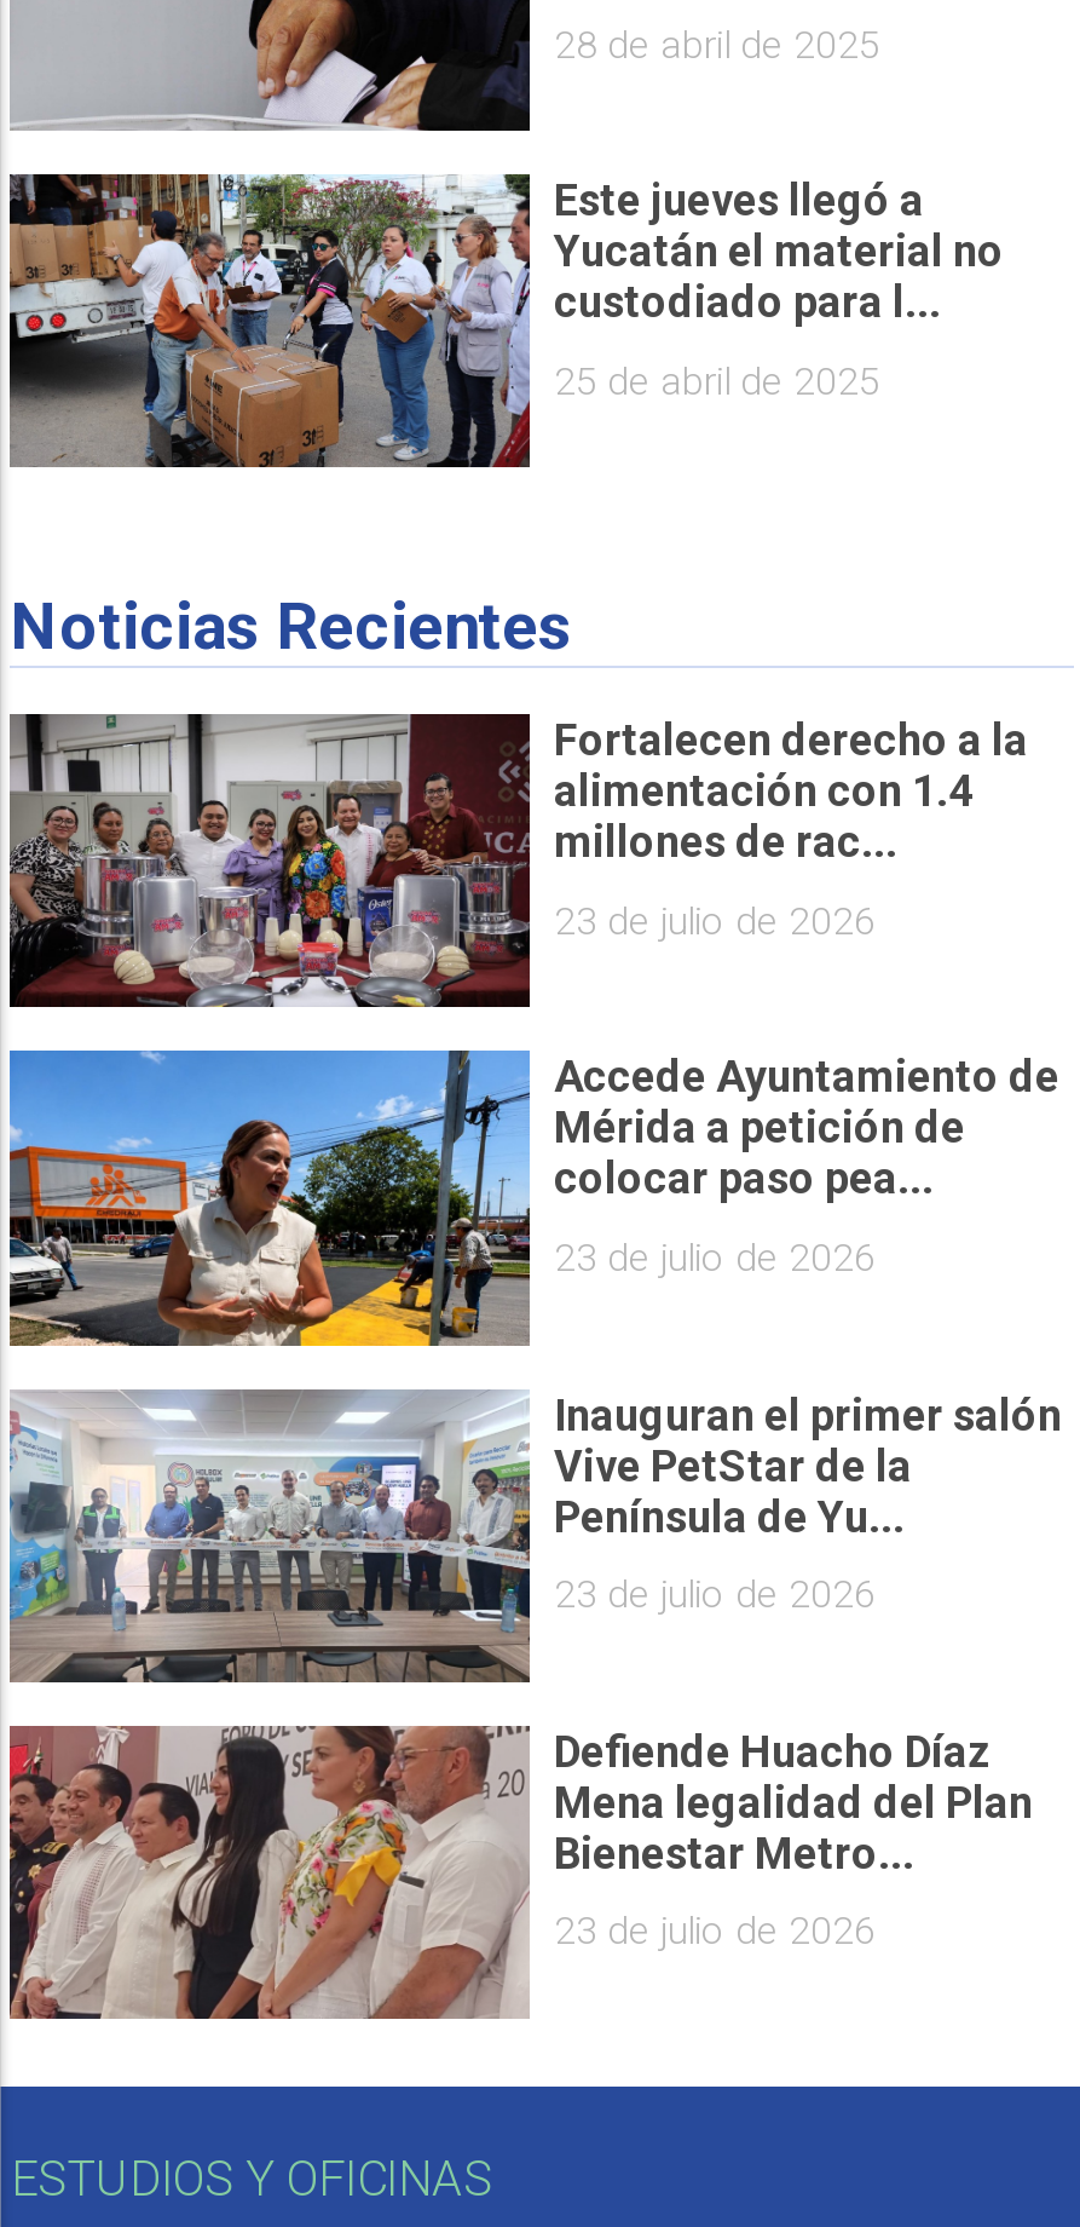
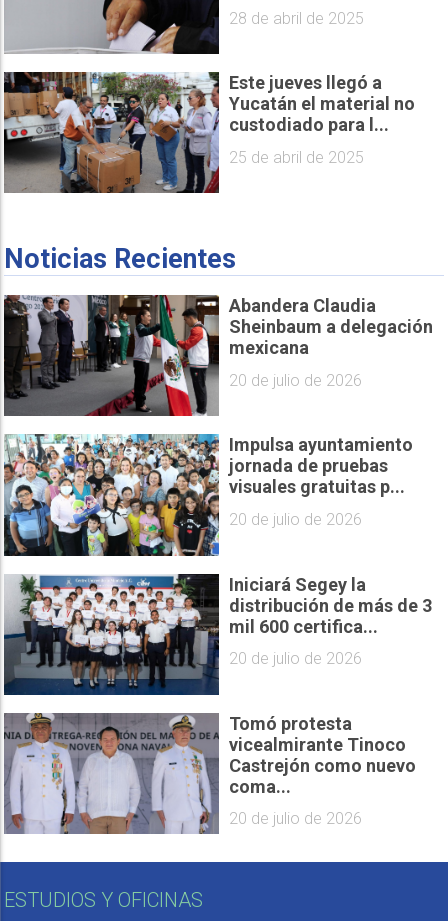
- [image]
- Fortalecen derecho a la
- alimentación con 1.4
- millones de rac...
+ [image]
+ Abandera Claudia
+ Sheinbaum a delegación
+ mexicana

- 23 de julio de 2026
+ 20 de julio de 2026

- [image]
- Accede Ayuntamiento de
- Mérida a petición de
- colocar paso pea...
+ [image]
+ Impulsa ayuntamiento
+ jornada de pruebas
+ visuales gratuitas p...

- 23 de julio de 2026
+ 20 de julio de 2026

- [image]
- Inauguran el primer salón
- Vive PetStar de la
- Península de Yu...
+ [image]
+ Iniciará Segey la
+ distribución de más de 3
+ mil 600 certifica...

- 23 de julio de 2026
+ 20 de julio de 2026

- [image]
- Defiende Huacho Díaz
- Mena legalidad del Plan
- Bienestar Metro...
+ [image]
+ Tomó protesta
+ vicealmirante Tinoco
+ Castrejón como nuevo
+ coma...

- 23 de julio de 2026
+ 20 de julio de 2026
